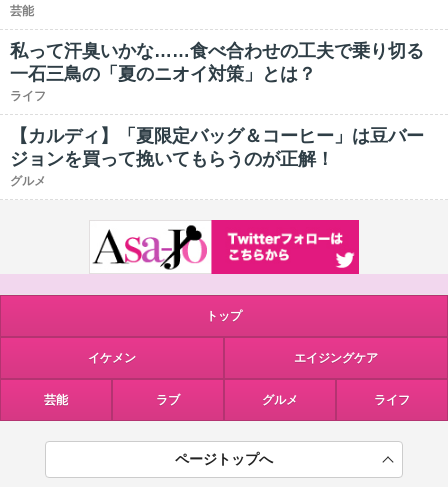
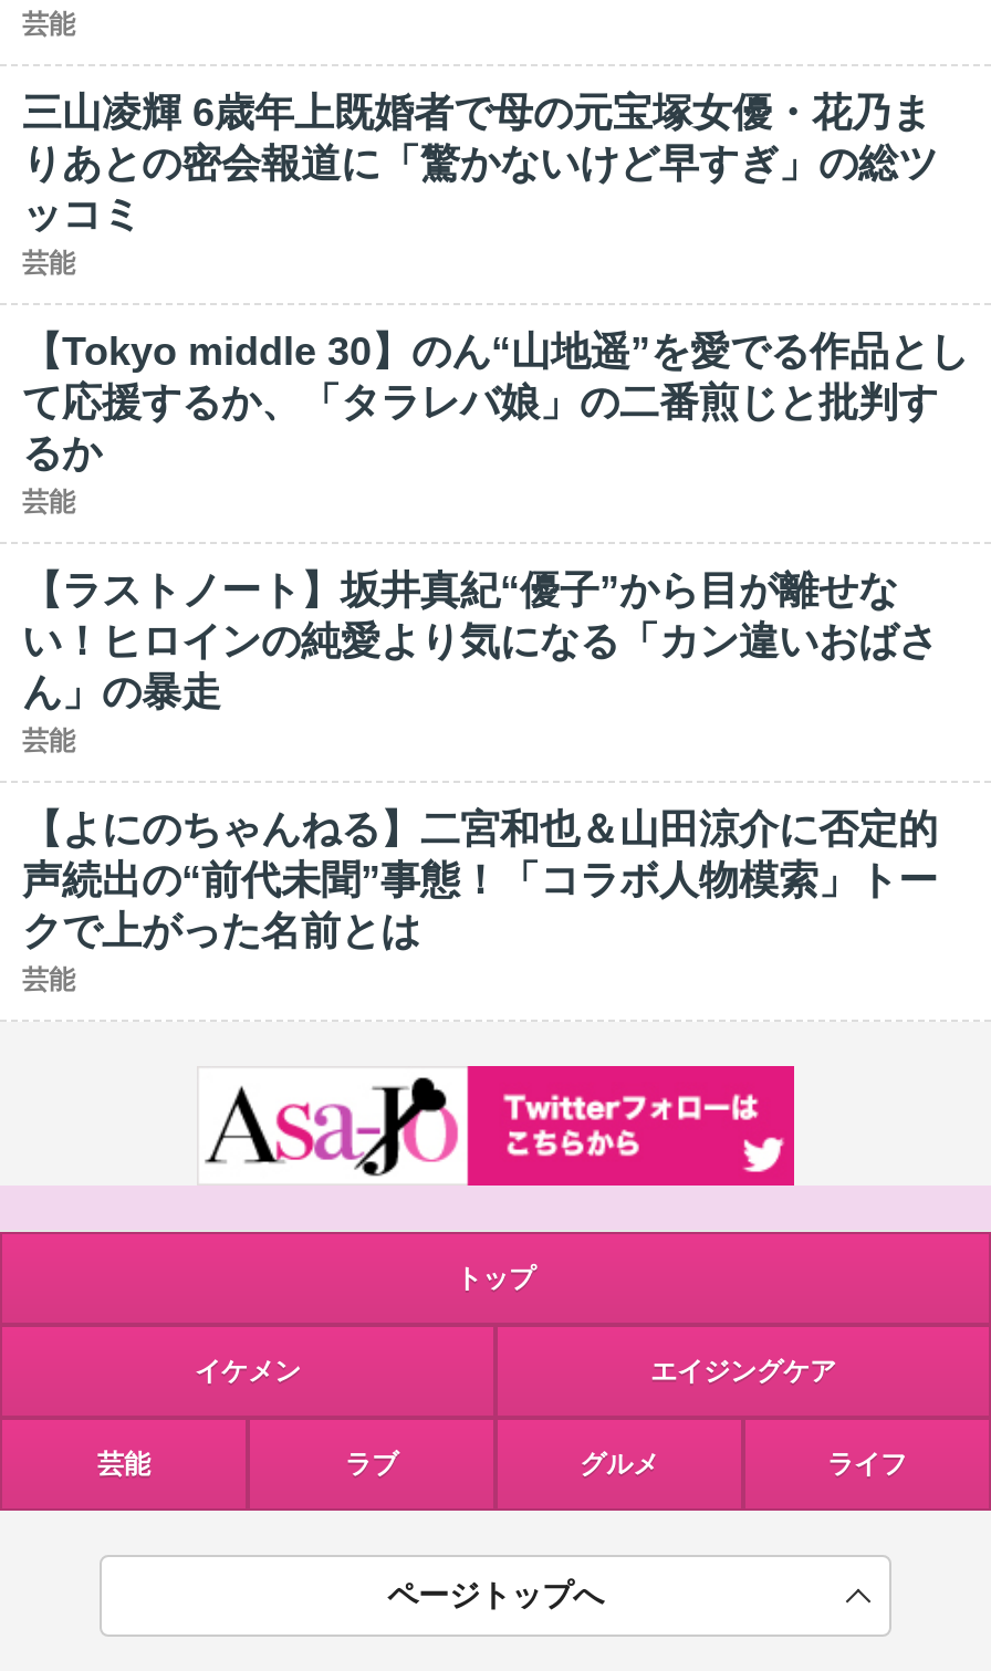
- 私って汗臭いかな……食べ合わせの工夫で乗り切る
- 一石三鳥の「夏のニオイ対策」とは？
- ライフ
- 【カルディ】「夏限定バッグ＆コーヒー」は豆バー
- ジョンを買って挽いてもらうのが正解！
- グルメ
+ 三山凌輝 6歳年上既婚者で母の元宝塚女優・花乃ま
+ りあとの密会報道に「驚かないけど早すぎ」の総ツ
+ ッコミ
+ 芸能
+ 【Tokyo middle 30】のん“山地遥”を愛でる作品とし
+ て応援するか、「タラレバ娘」の二番煎じと批判す
+ るか
+ 芸能
+ 【ラストノート】坂井真紀“優子”から目が離せな
+ い！ヒロインの純愛より気になる「カン違いおばさ
+ ん」の暴走
+ 芸能
+ 【よにのちゃんねる】二宮和也＆山田涼介に否定的
+ 声続出の“前代未聞”事態！「コラボ人物模索」トー
+ クで上がった名前とは
+ 芸能
